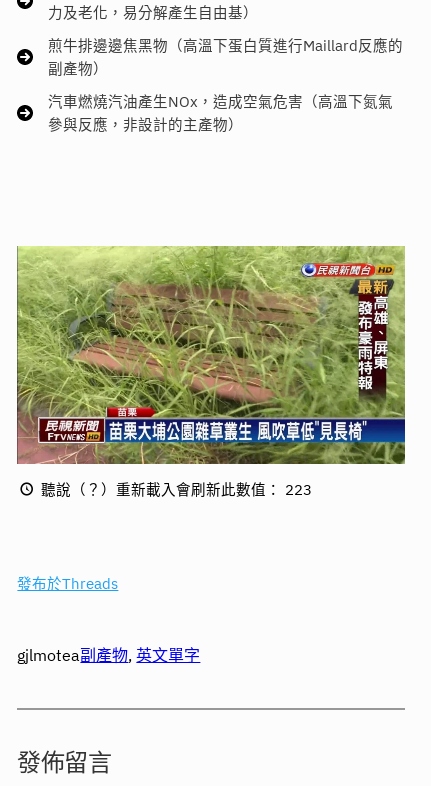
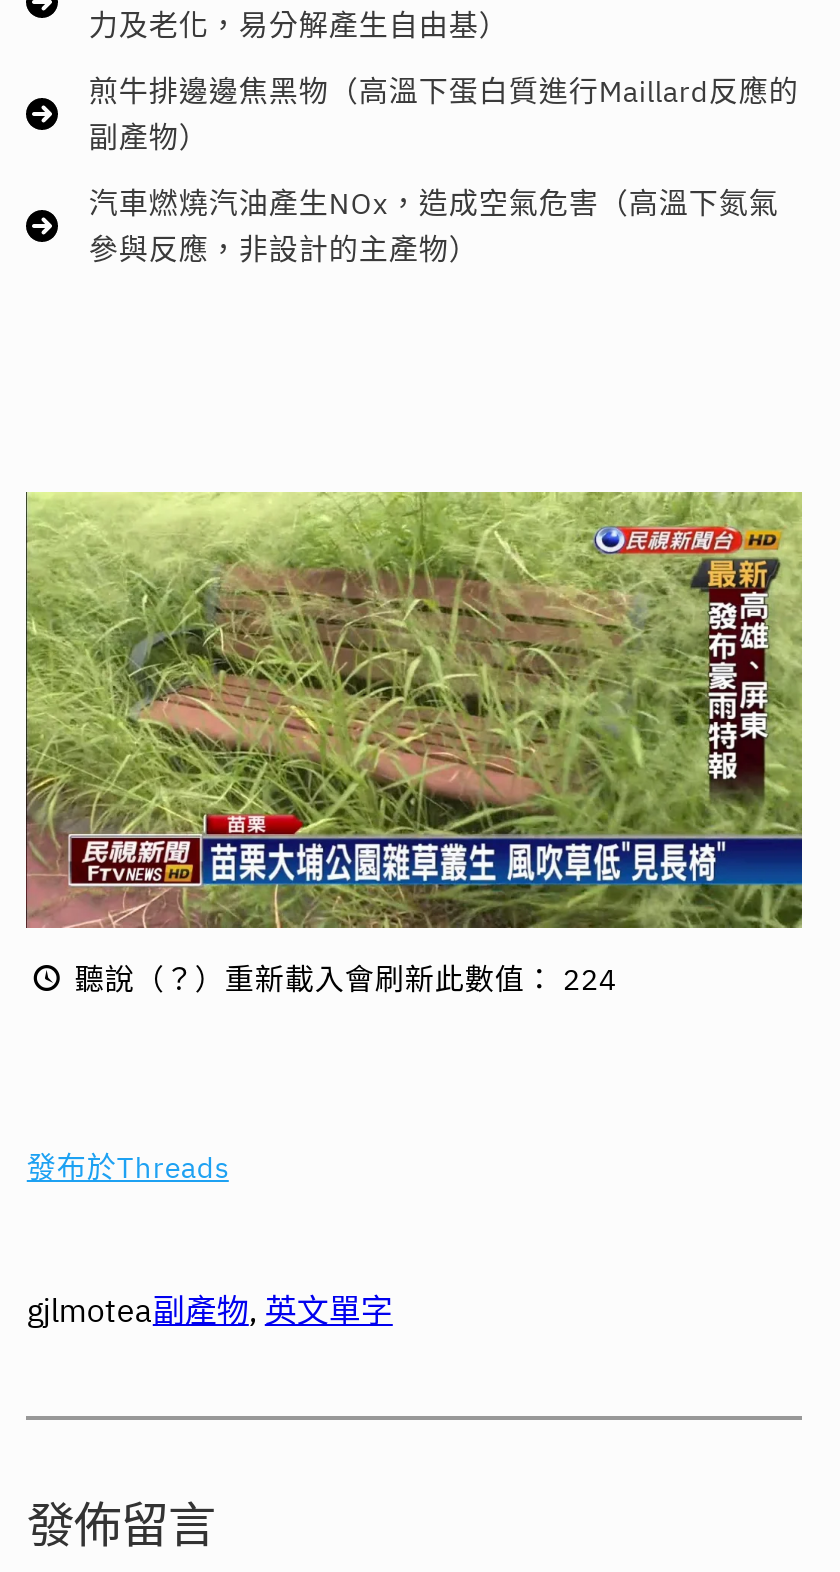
- 聽說（？）重新載入會刷新此數值： 223
+ 聽說（？）重新載入會刷新此數值： 224
